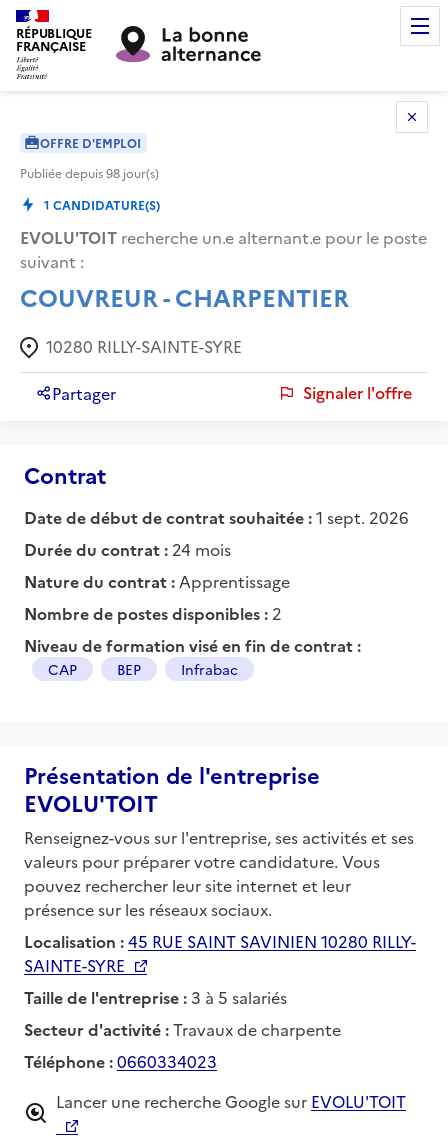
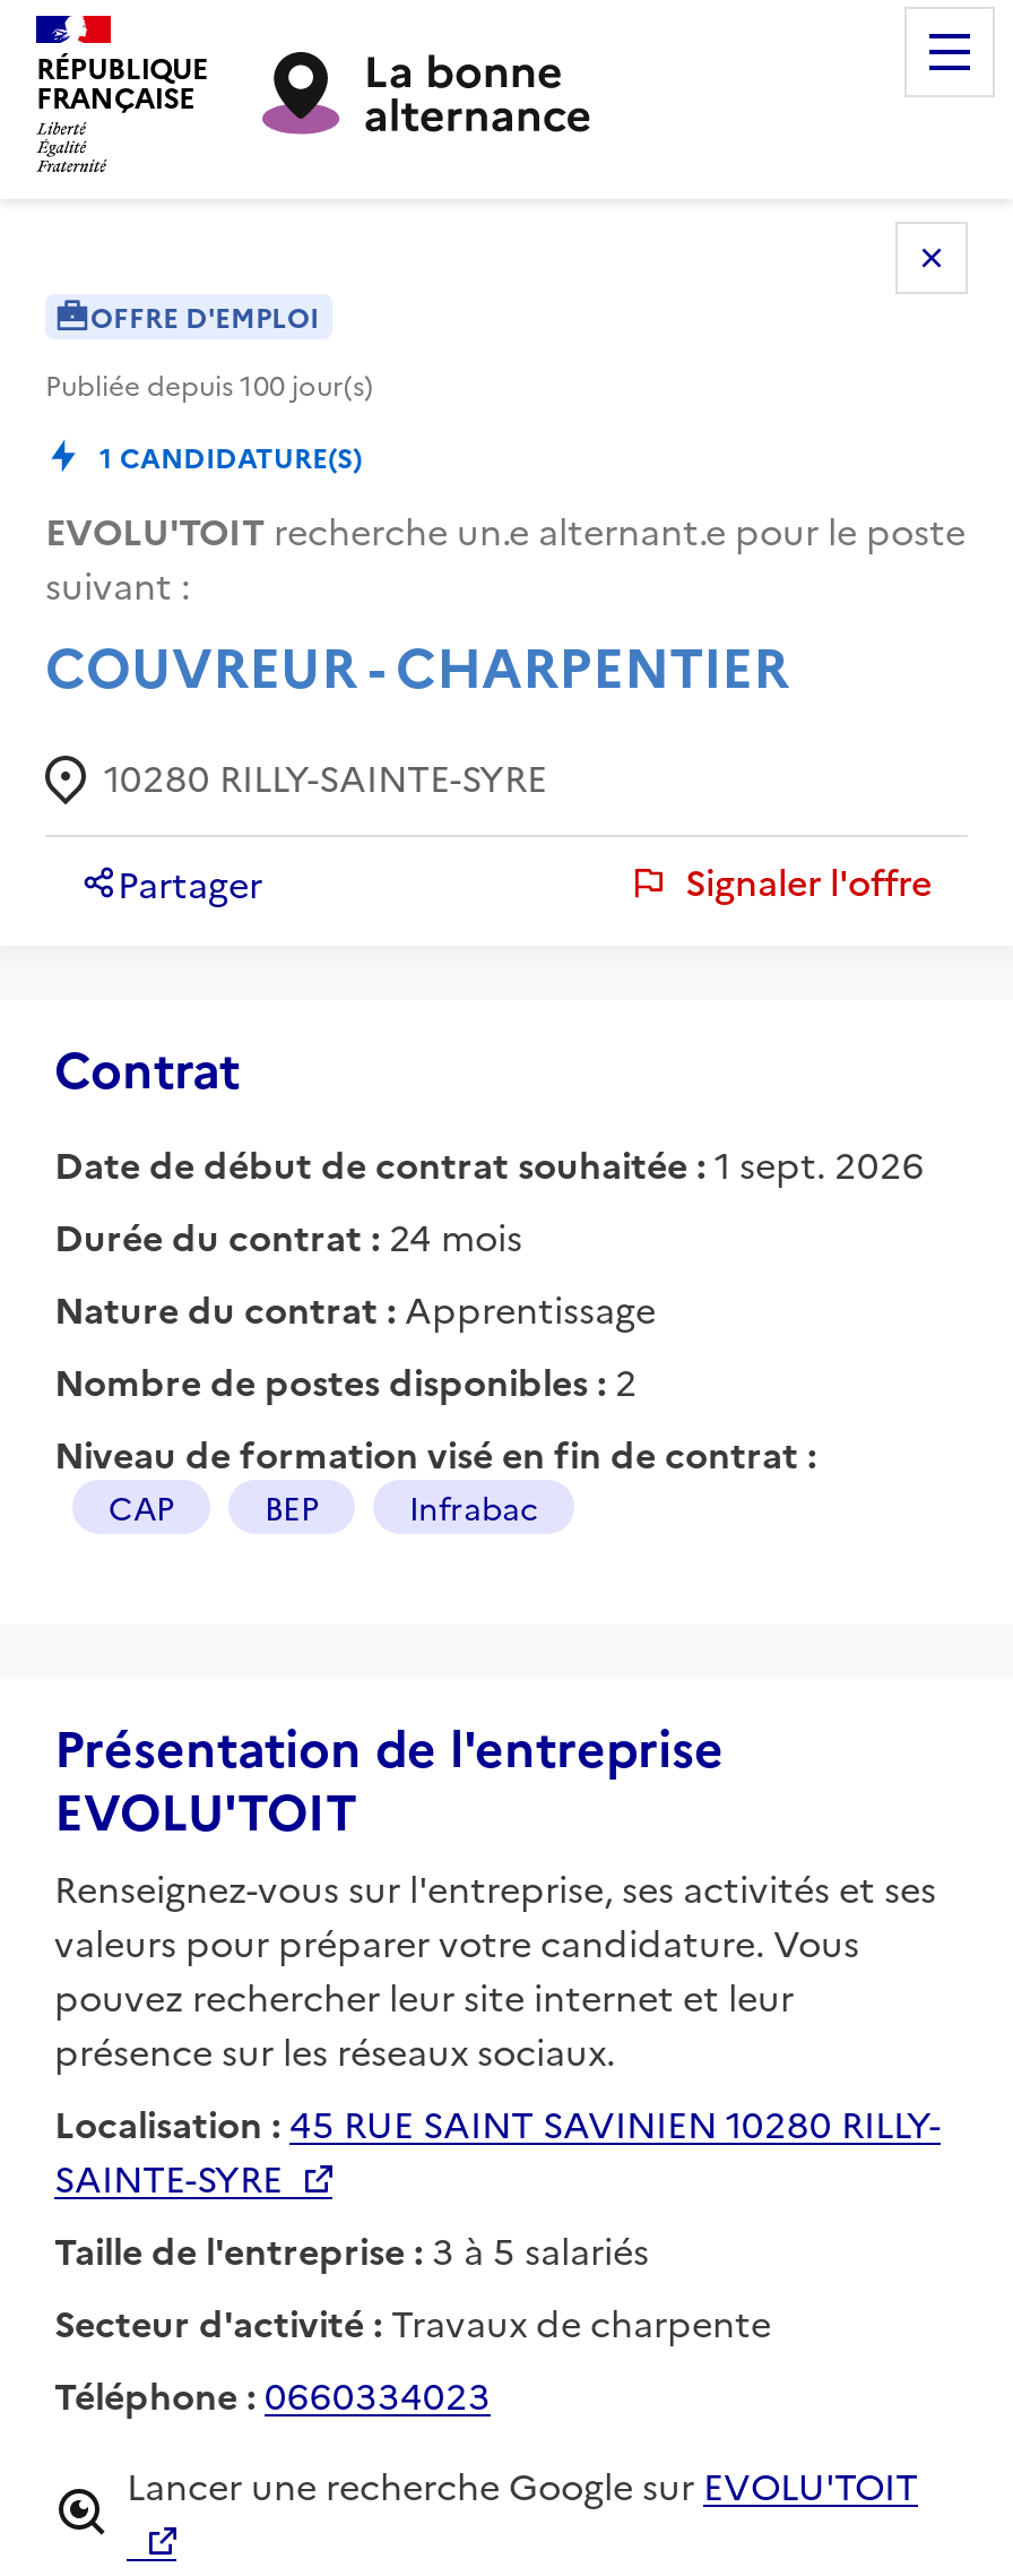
- Publiée depuis 98 jour(s)
+ Publiée depuis 100 jour(s)
